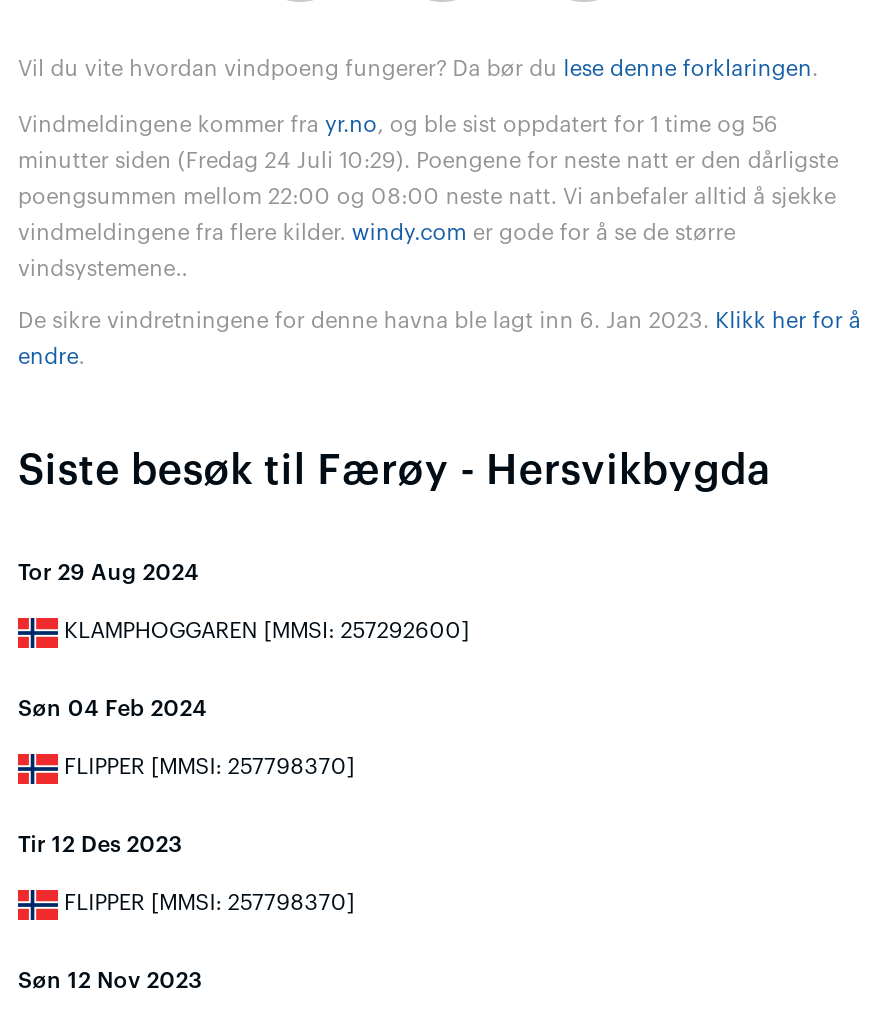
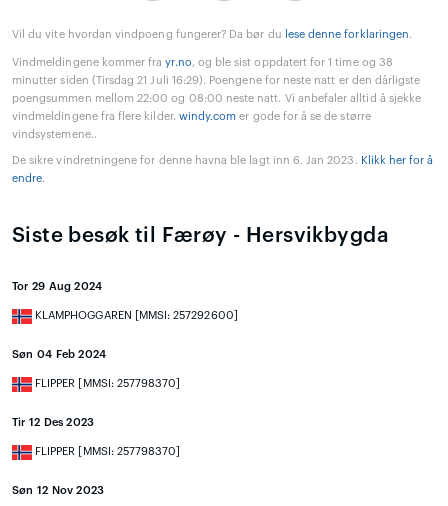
- Vindmeldingene kommer fra yr.no, og ble sist oppdatert for 1 time og 56
+ Vindmeldingene kommer fra yr.no, og ble sist oppdatert for 1 time og 38

- minutter siden (Fredag 24 Juli 10:29). Poengene for neste natt er den dårligste
+ minutter siden (Tirsdag 21 Juli 16:29). Poengene for neste natt er den dårligste
